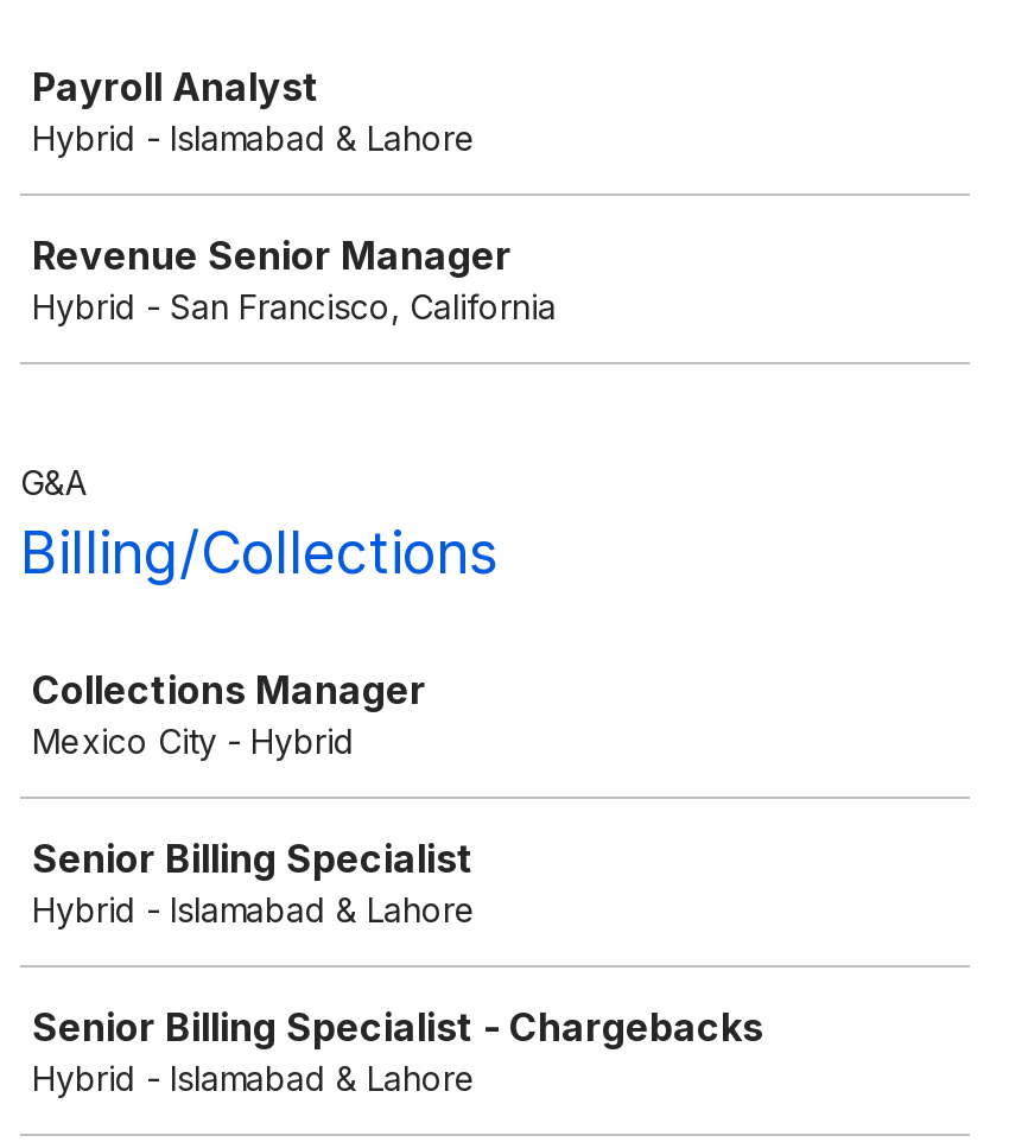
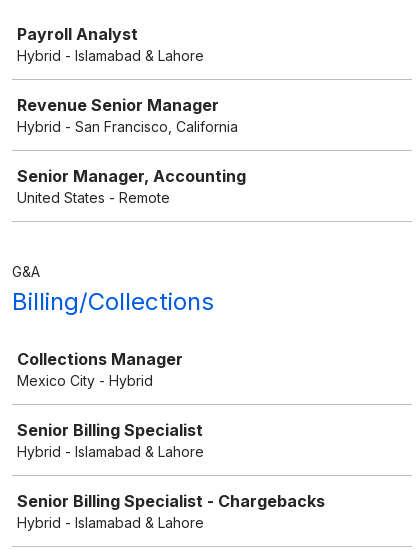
+ Senior Manager, Accounting
+ United States - Remote
